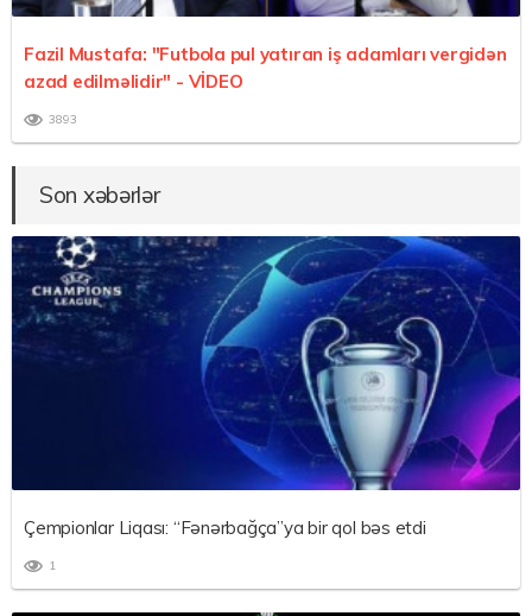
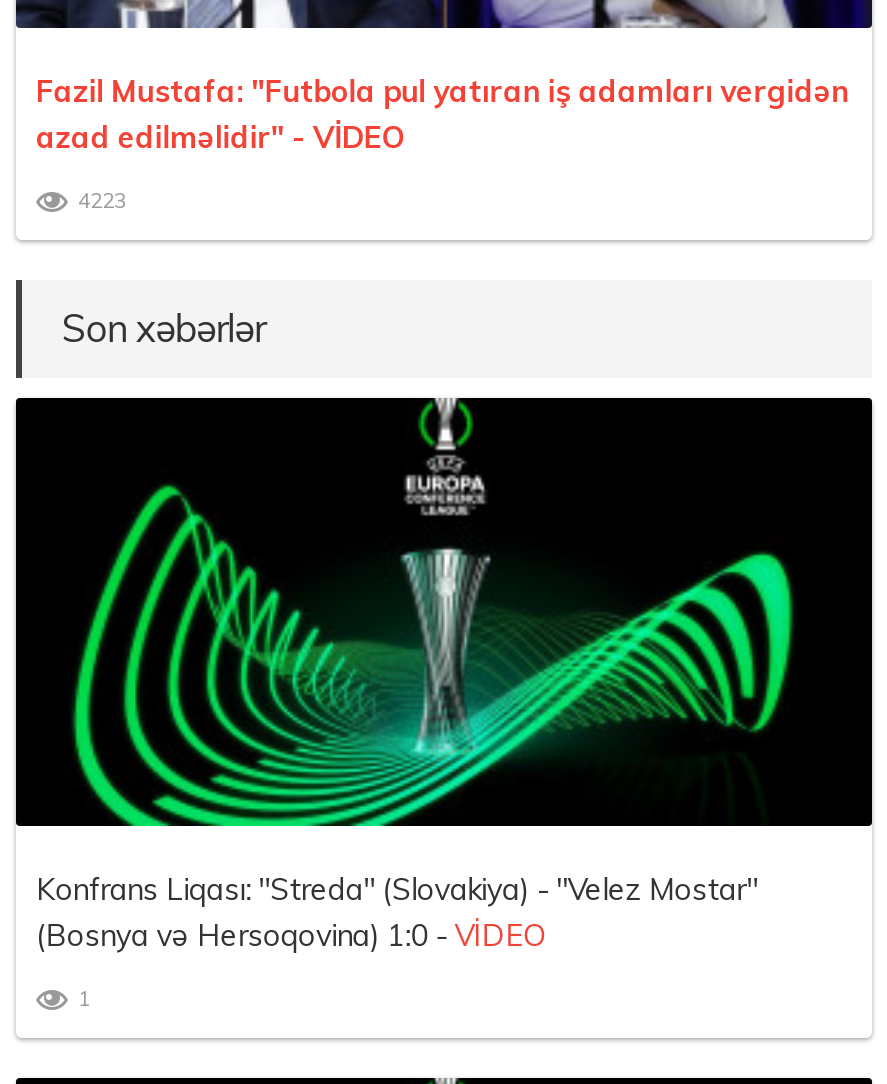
- 3893
+ 4223

- [image]
- Çempionlar Liqası: “Fənərbağça”ya bir qol bəs etdi
+ [image]
+ Konfrans Liqası: "Streda" (Slovakiya) - "Velez Mostar"
+ (Bosnya və Hersoqovina) 1:0 - VİDEO
